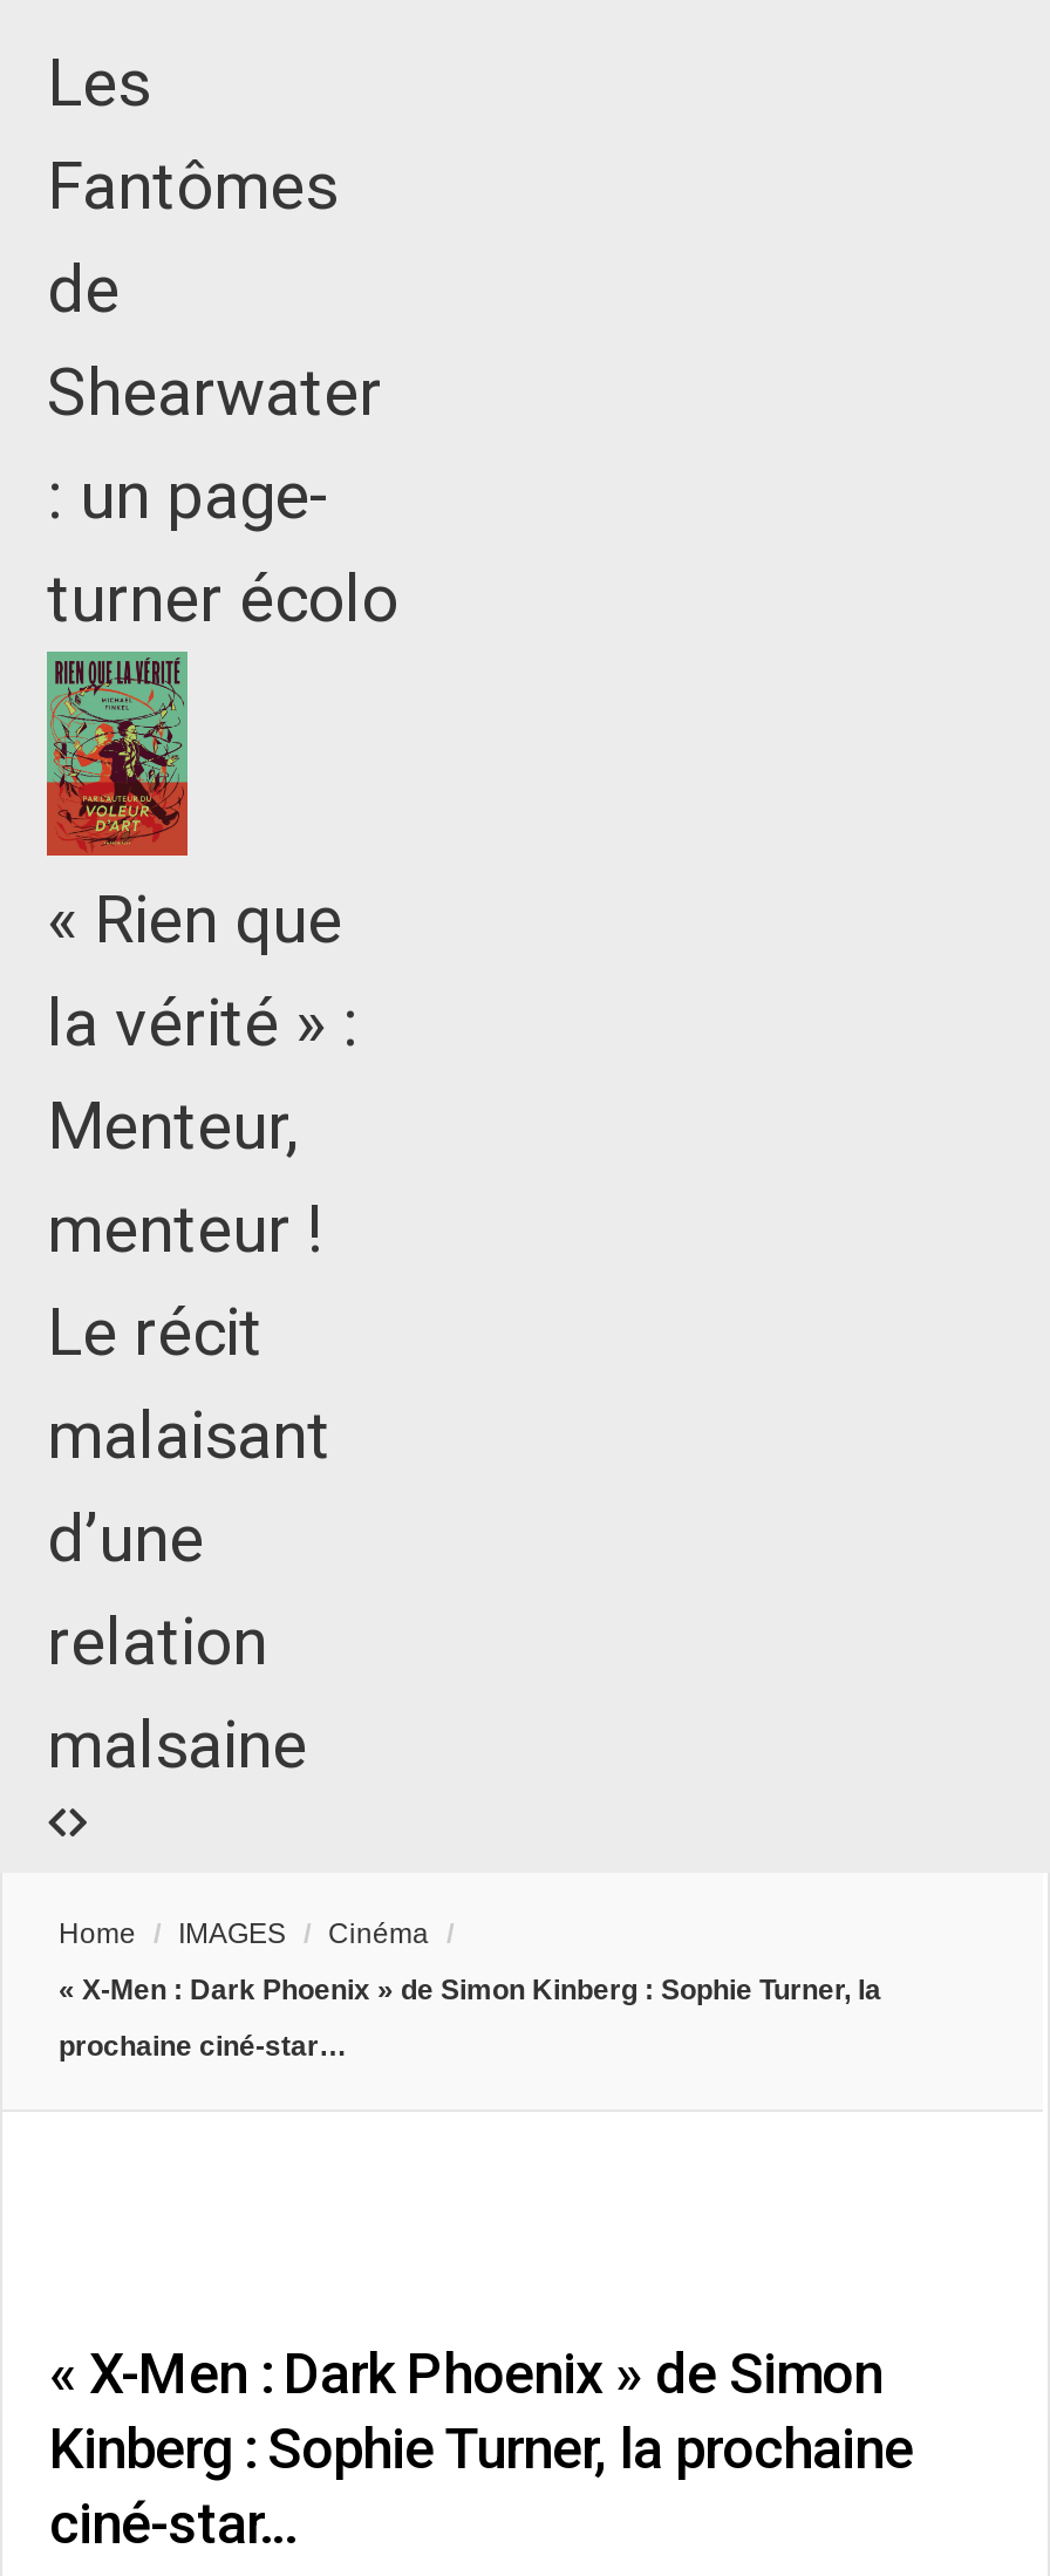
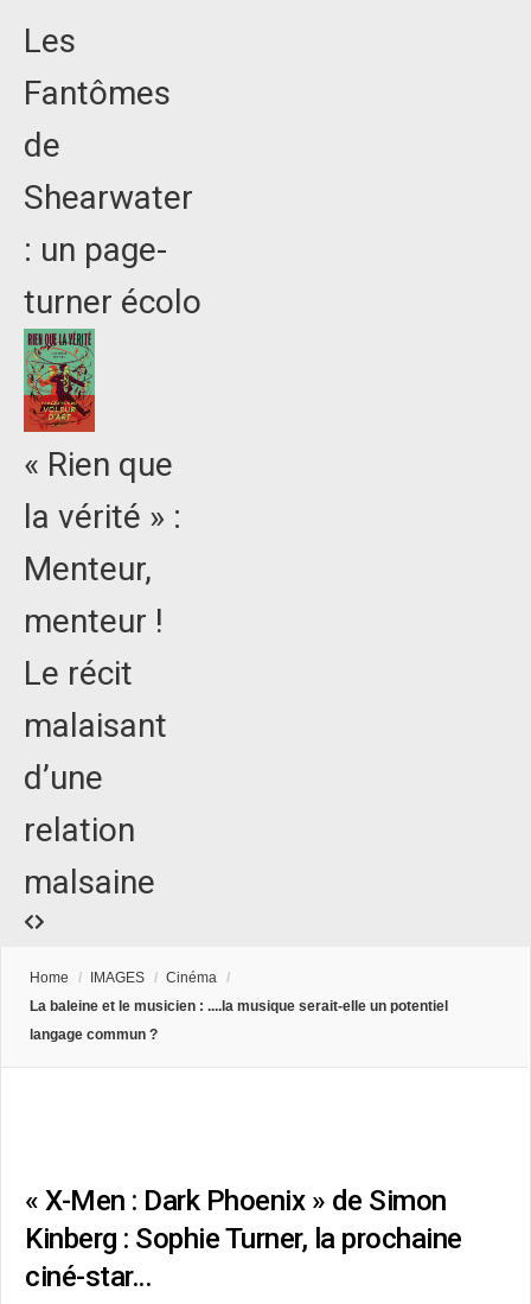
- « X-Men : Dark Phoenix » de Simon Kinberg : Sophie Turner, la
+ La baleine et le musicien : ....la musique serait-elle un potentiel

- prochaine ciné-star…
+ langage commun ?
